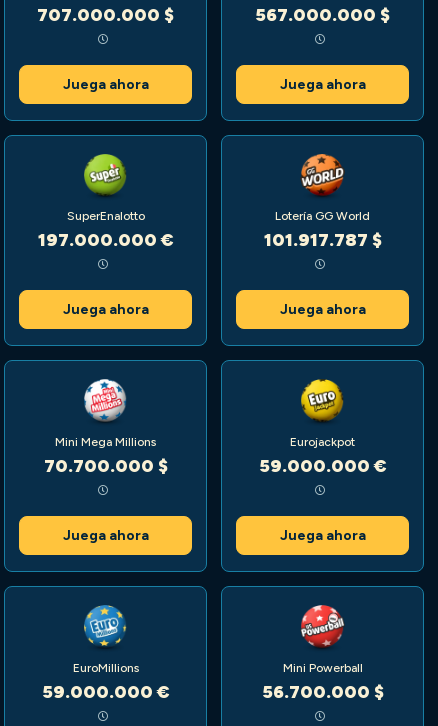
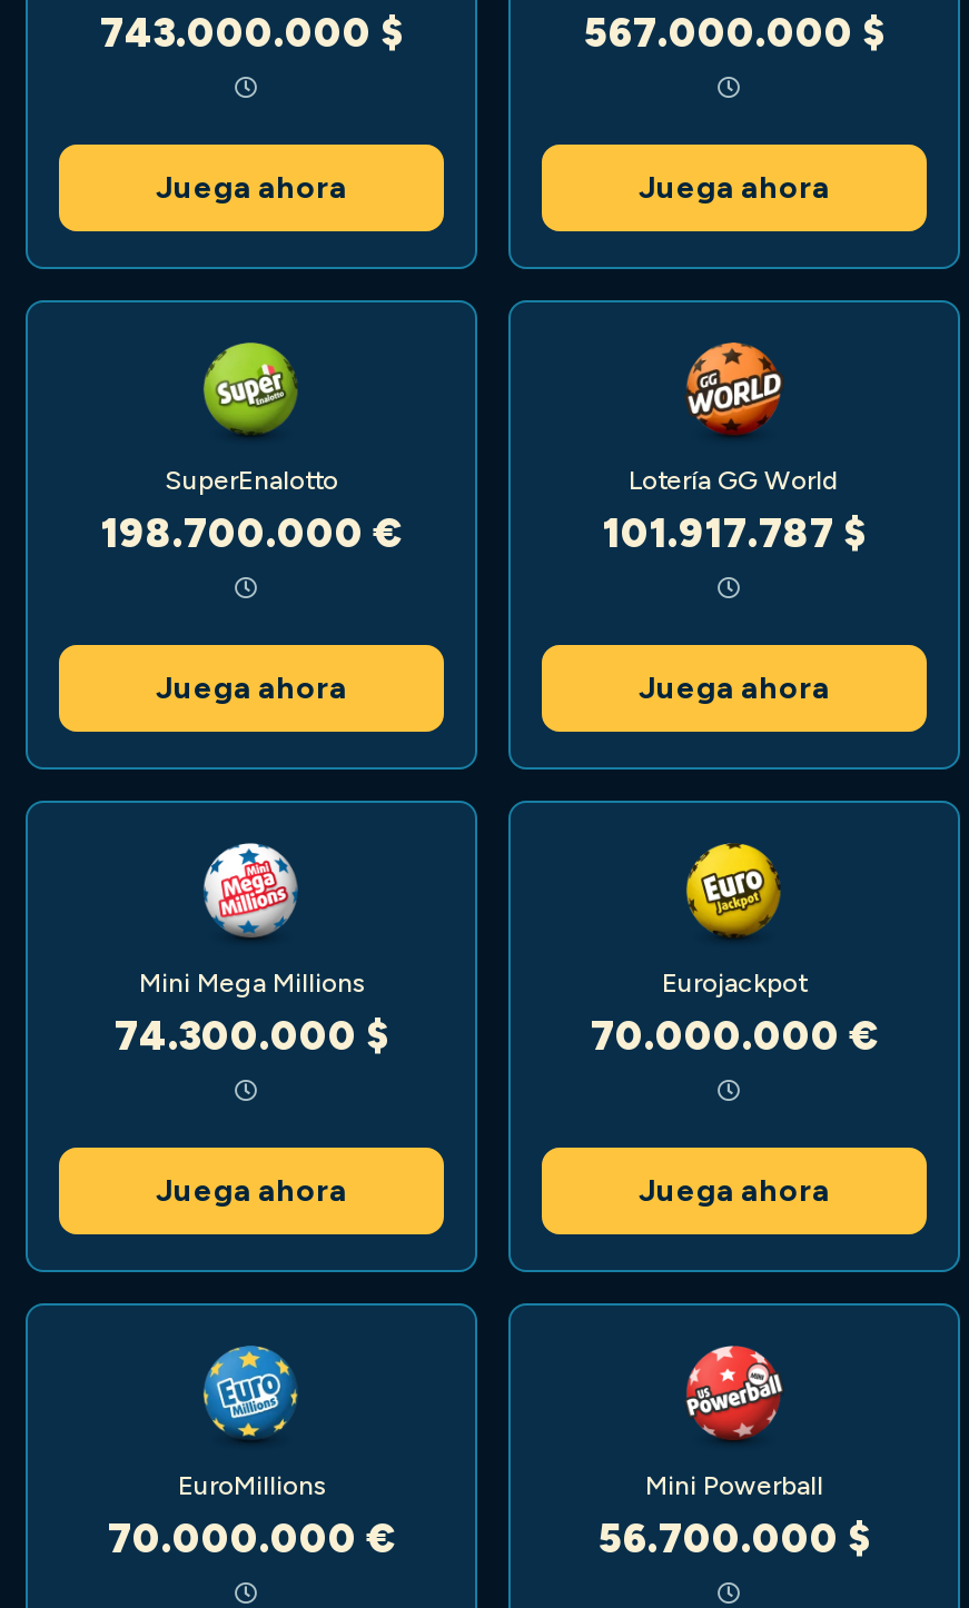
- 707.000.000 $
+ 743.000.000 $

- 197.000.000 €
+ 198.700.000 €

- 70.700.000 $
+ 74.300.000 $

- 59.000.000 €
+ 70.000.000 €

- 59.000.000 €
+ 70.000.000 €
